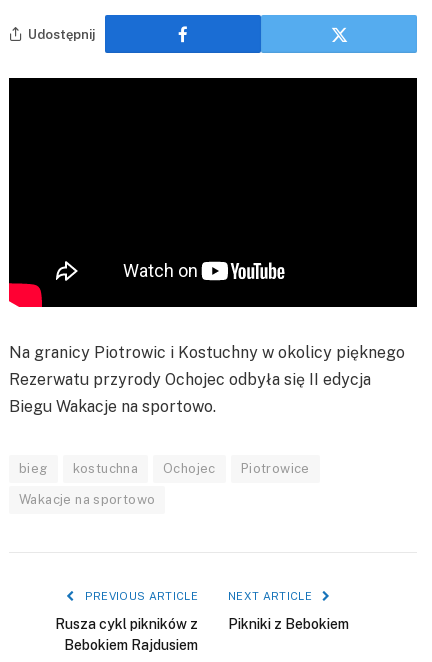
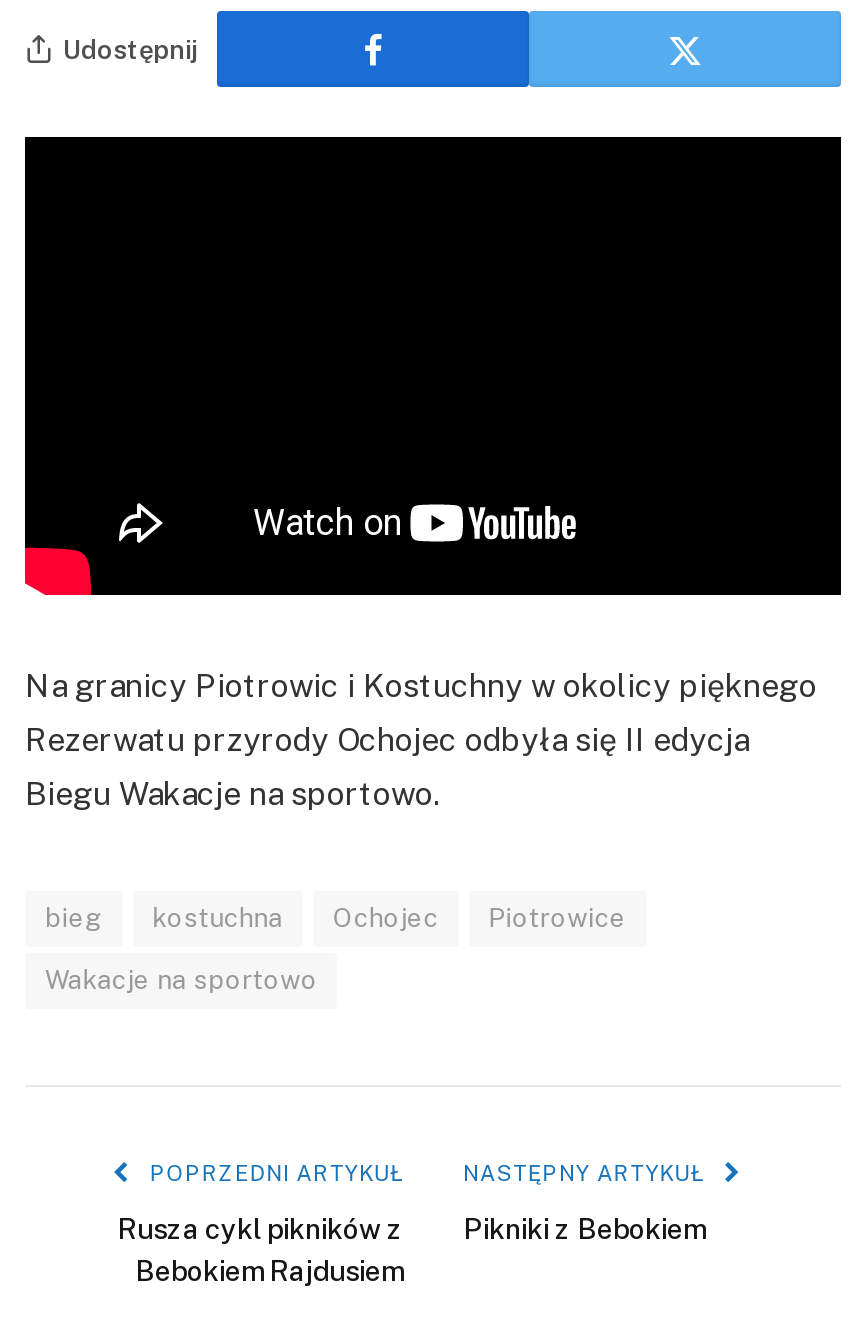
- PREVIOUS ARTICLE
+ POPRZEDNI ARTYKUŁ

- NEXT ARTICLE
+ NASTĘPNY ARTYKUŁ
